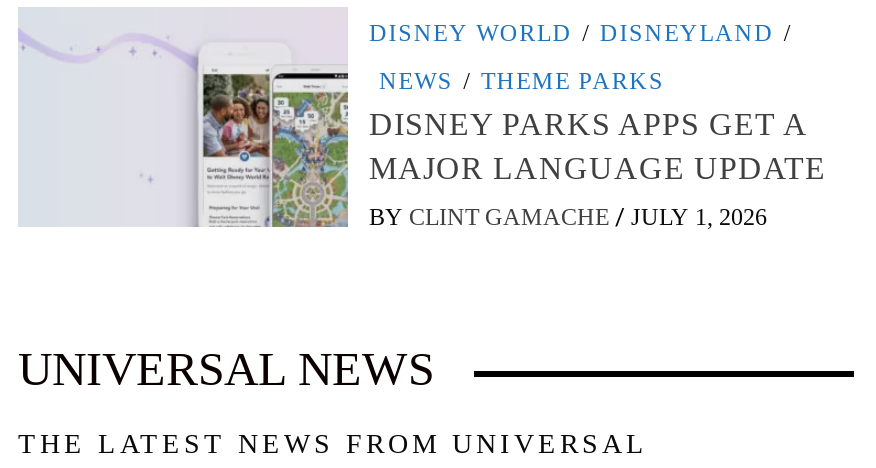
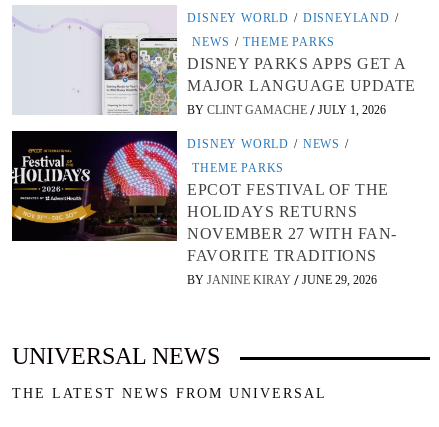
+ [image]
+ DISNEY WORLD / NEWS /
+ THEME PARKS
+ EPCOT FESTIVAL OF THE
+ HOLIDAYS RETURNS
+ NOVEMBER 27 WITH FAN-
+ FAVORITE TRADITIONS
+ BY JANINE KIRAY / JUNE 29, 2026
